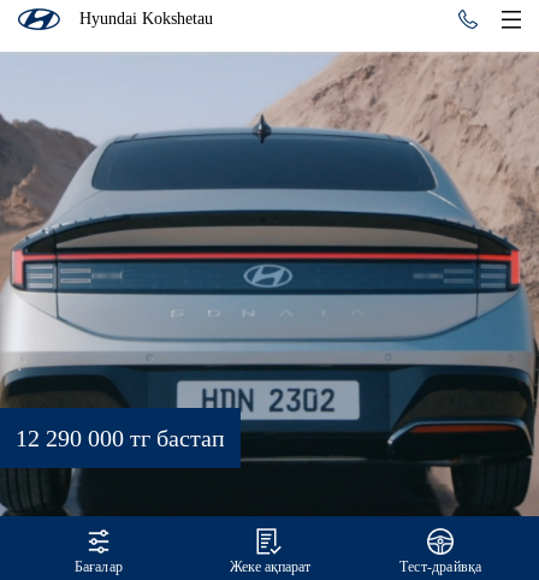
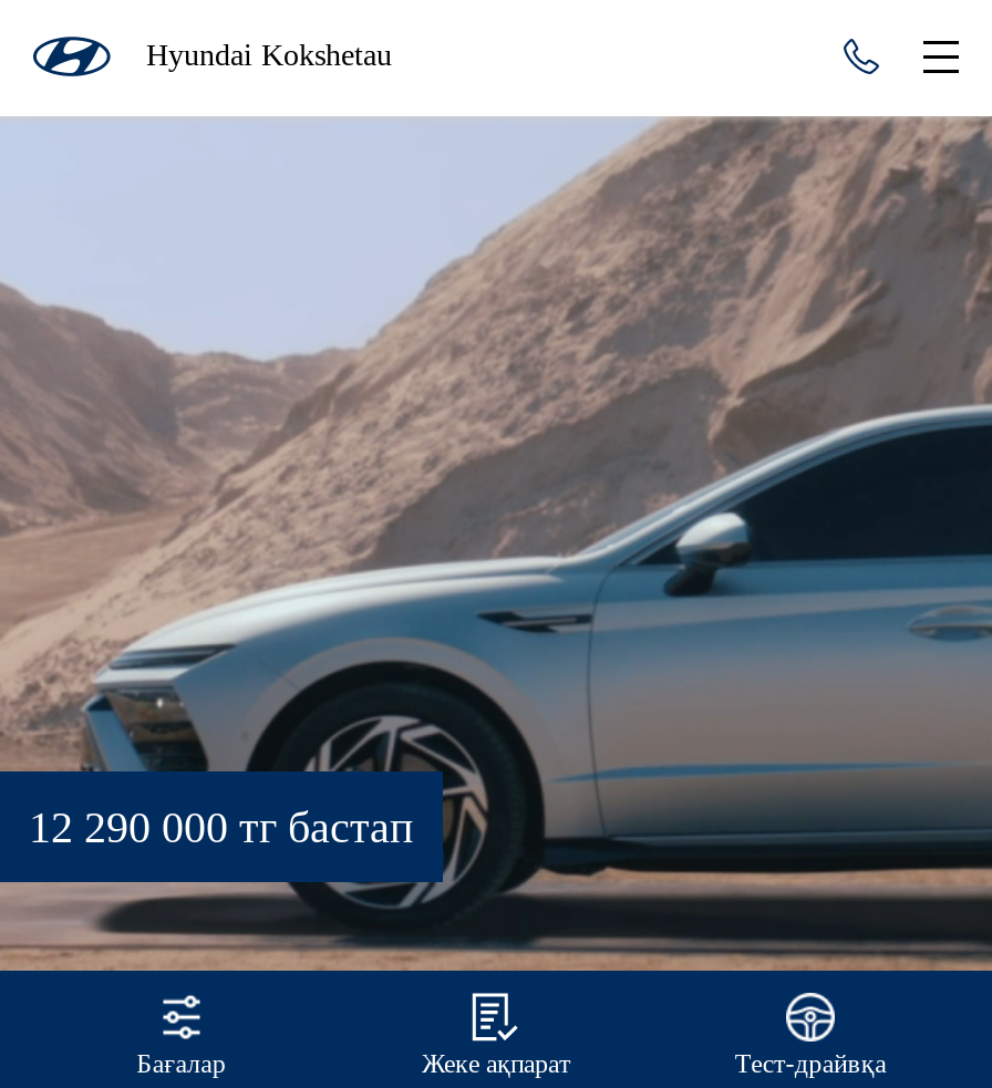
- [image]
+ [image]
